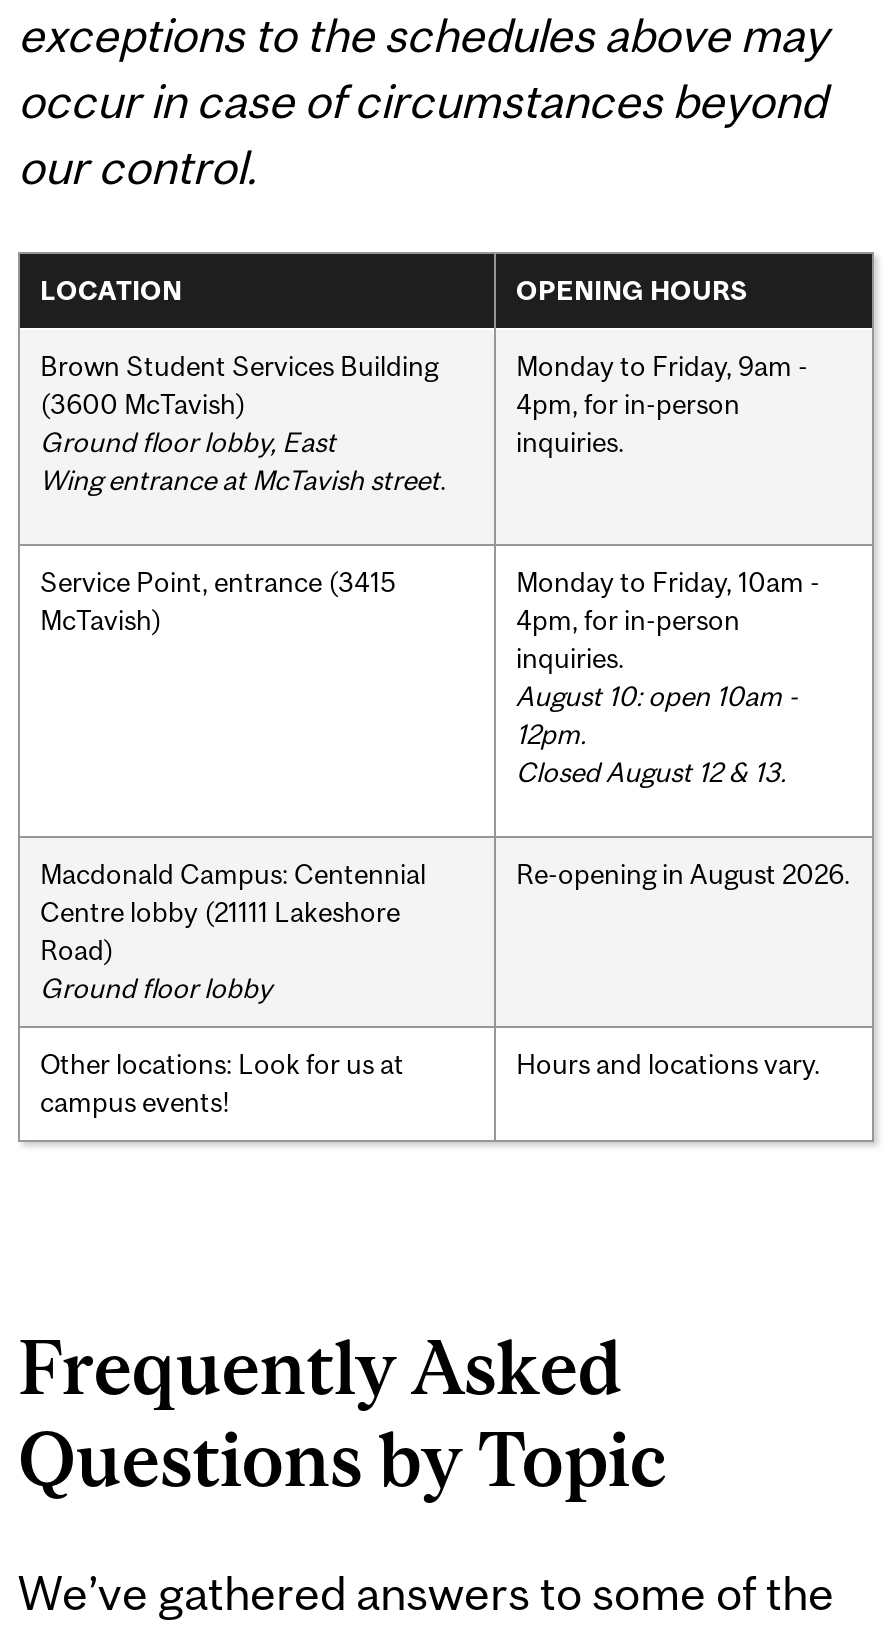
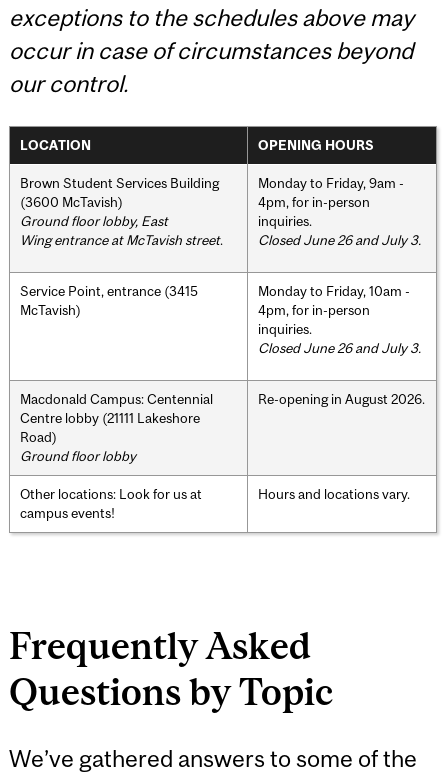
+ Closed June 26 and July 3.

- August 10: open 10am -
- 12pm.
- Closed August 12 & 13.
+ Closed June 26 and July 3.
